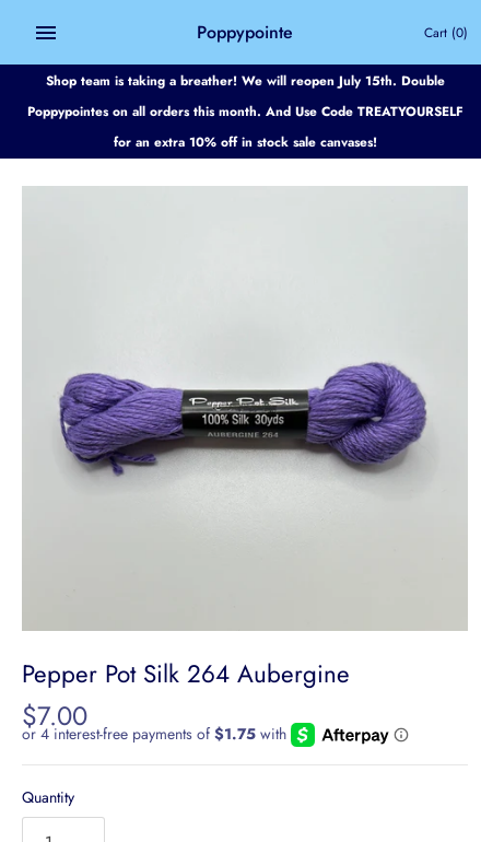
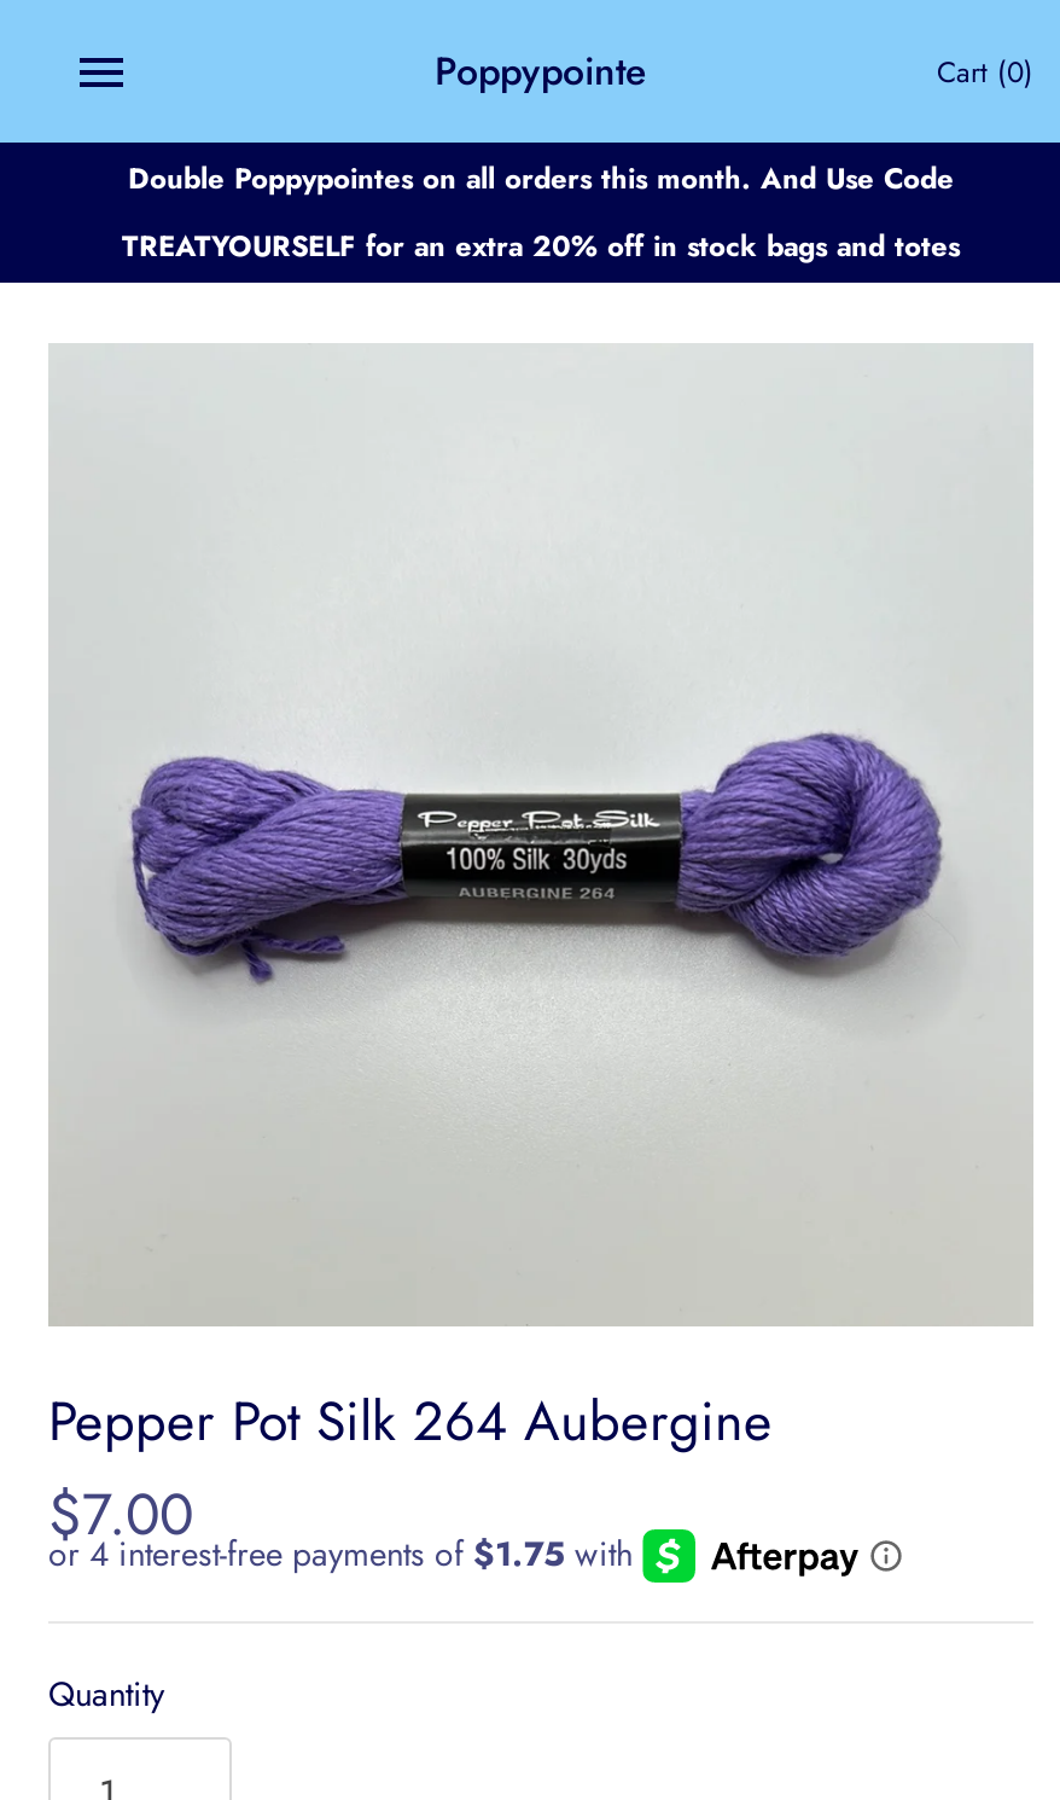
- Shop team is taking a breather! We will reopen July 15th. Double
- Poppypointes on all orders this month. And Use Code TREATYOURSELF
- for an extra 10% off in stock sale canvases!
+ Double Poppypointes on all orders this month. And Use Code
+ TREATYOURSELF for an extra 20% off in stock bags and totes
